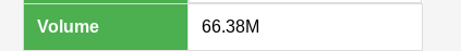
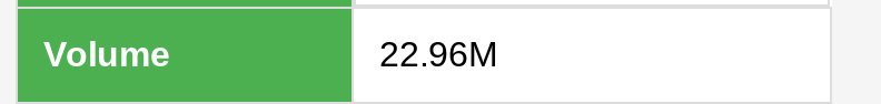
- 66.38M
+ 22.96M
